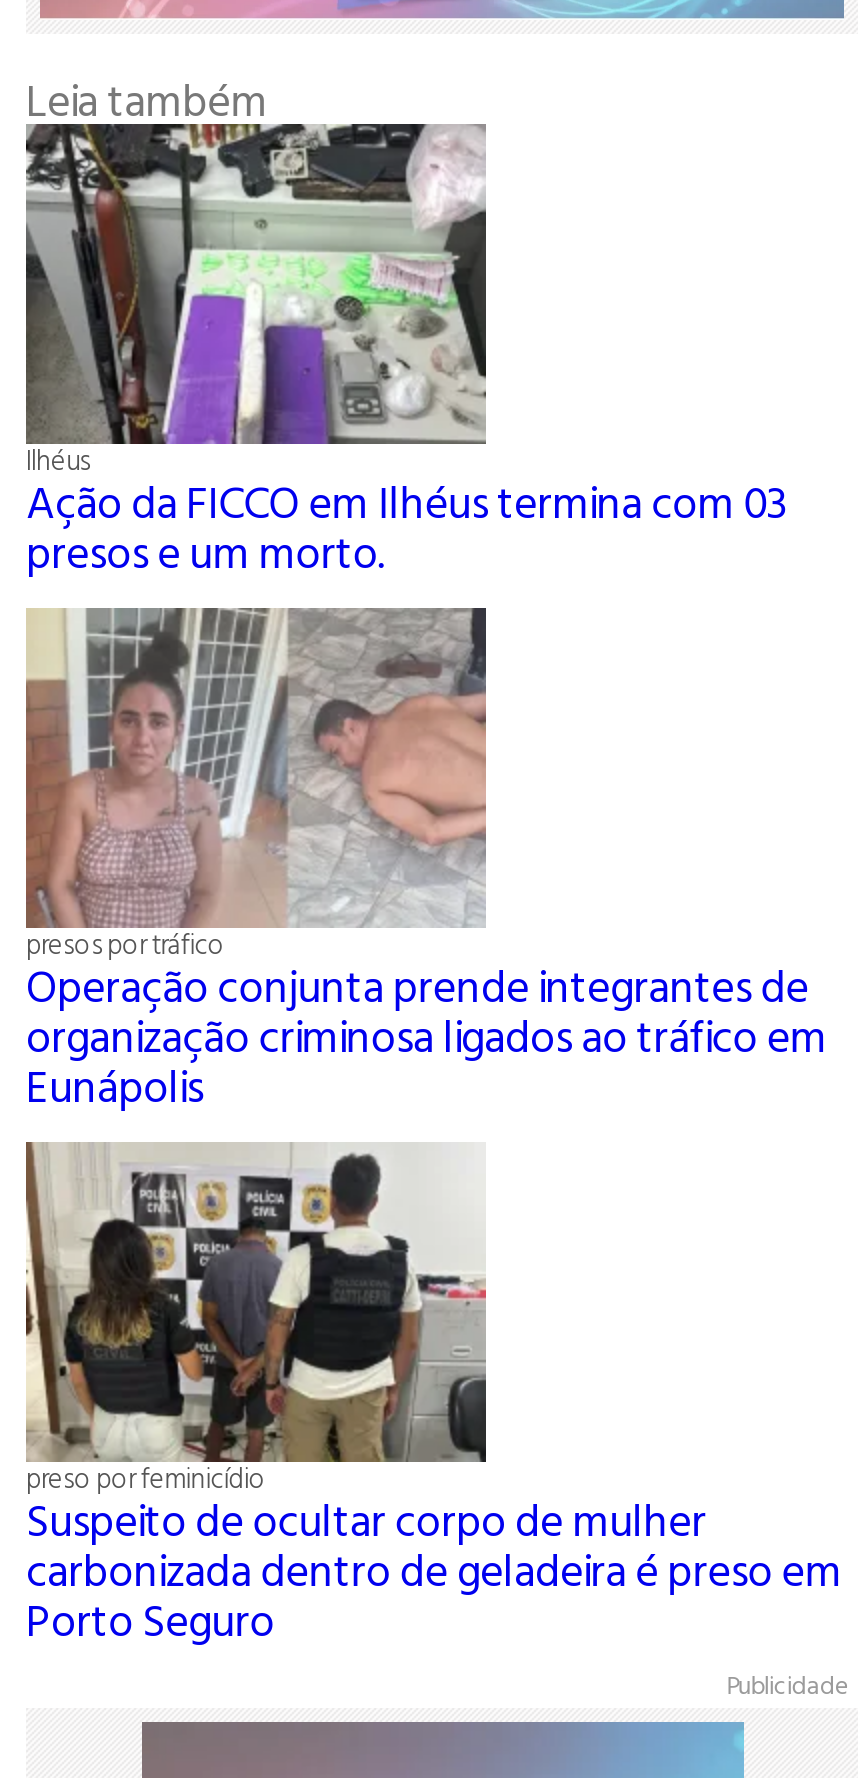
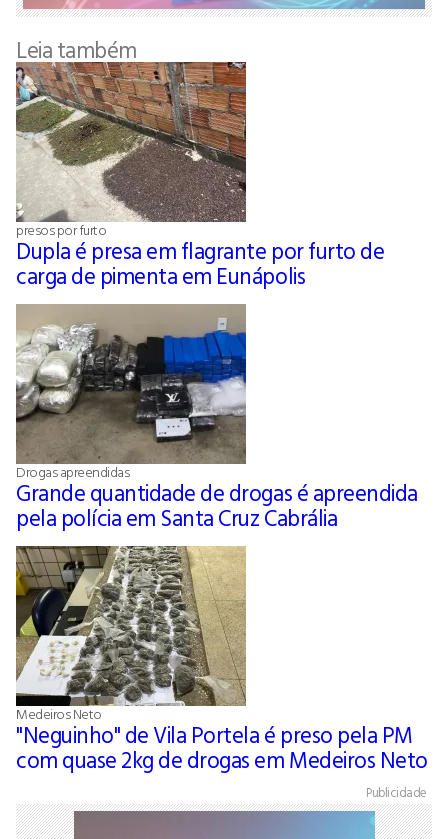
- [image]
+ [image]

- Ilhéus
- Ação da FICCO em Ilhéus termina com 03
- presos e um morto.
+ presos por furto
+ Dupla é presa em flagrante por furto de
+ carga de pimenta em Eunápolis

- [image]
+ [image]

- presos por tráfico
- Operação conjunta prende integrantes de
- organização criminosa ligados ao tráfico em
- Eunápolis
+ Drogas apreendidas
+ Grande quantidade de drogas é apreendida
+ pela polícia em Santa Cruz Cabrália

- [image]
- preso por feminicídio
- Suspeito de ocultar corpo de mulher
- carbonizada dentro de geladeira é preso em
- Porto Seguro
+ [image]
+ Medeiros Neto
+ "Neguinho" de Vila Portela é preso pela PM
+ com quase 2kg de drogas em Medeiros Neto
